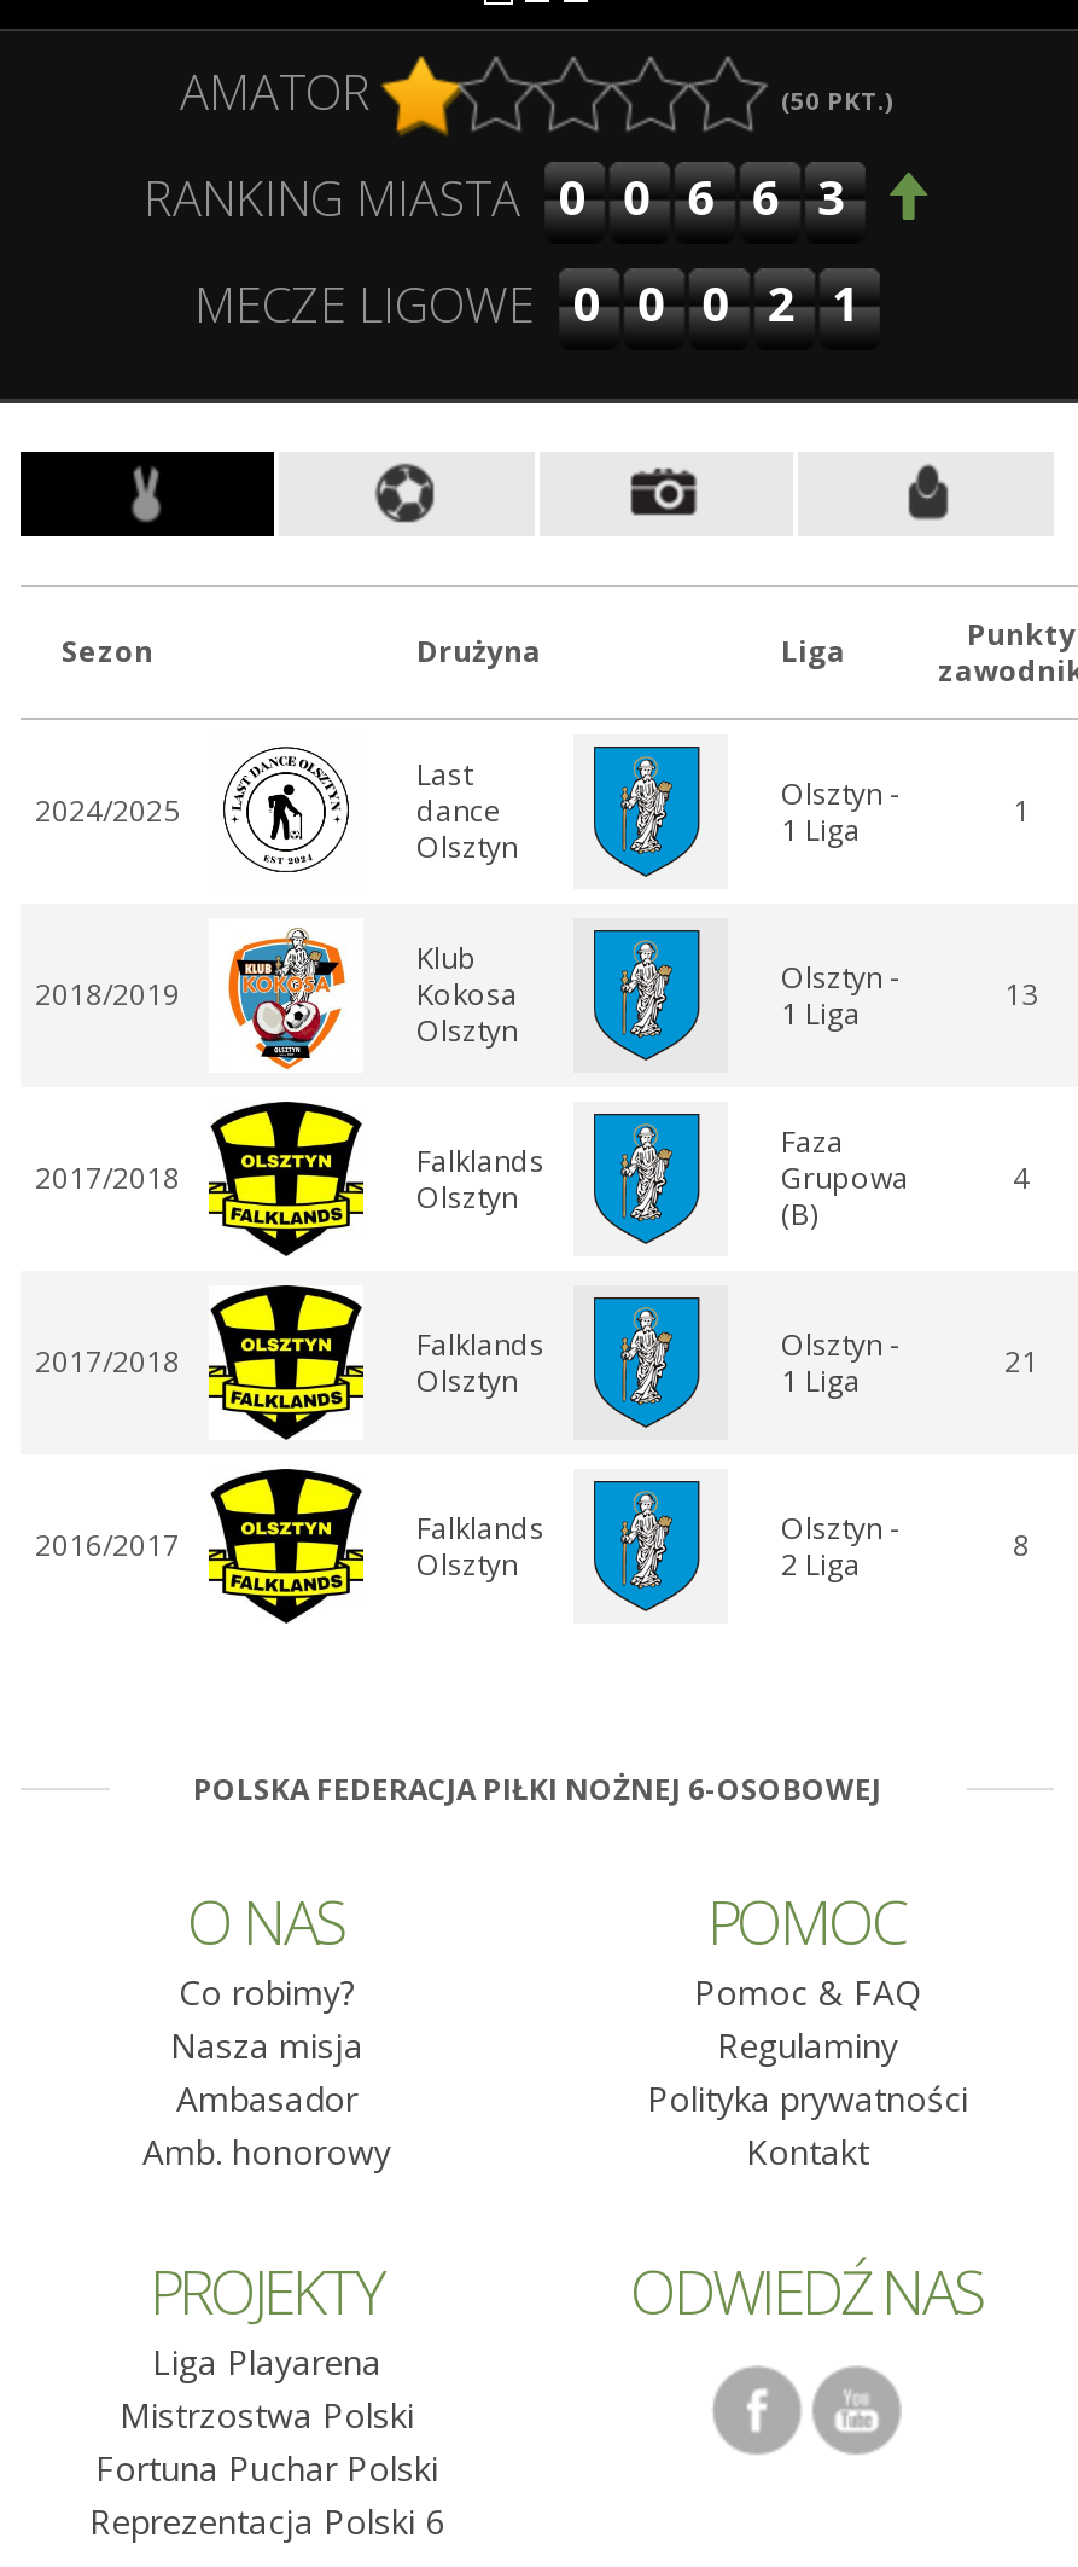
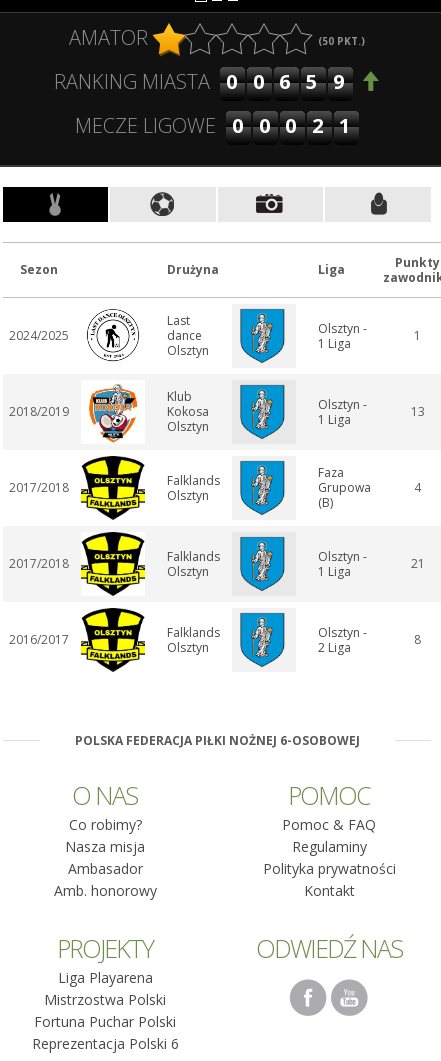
- RANKING MIASTA 00663
+ RANKING MIASTA 00659
